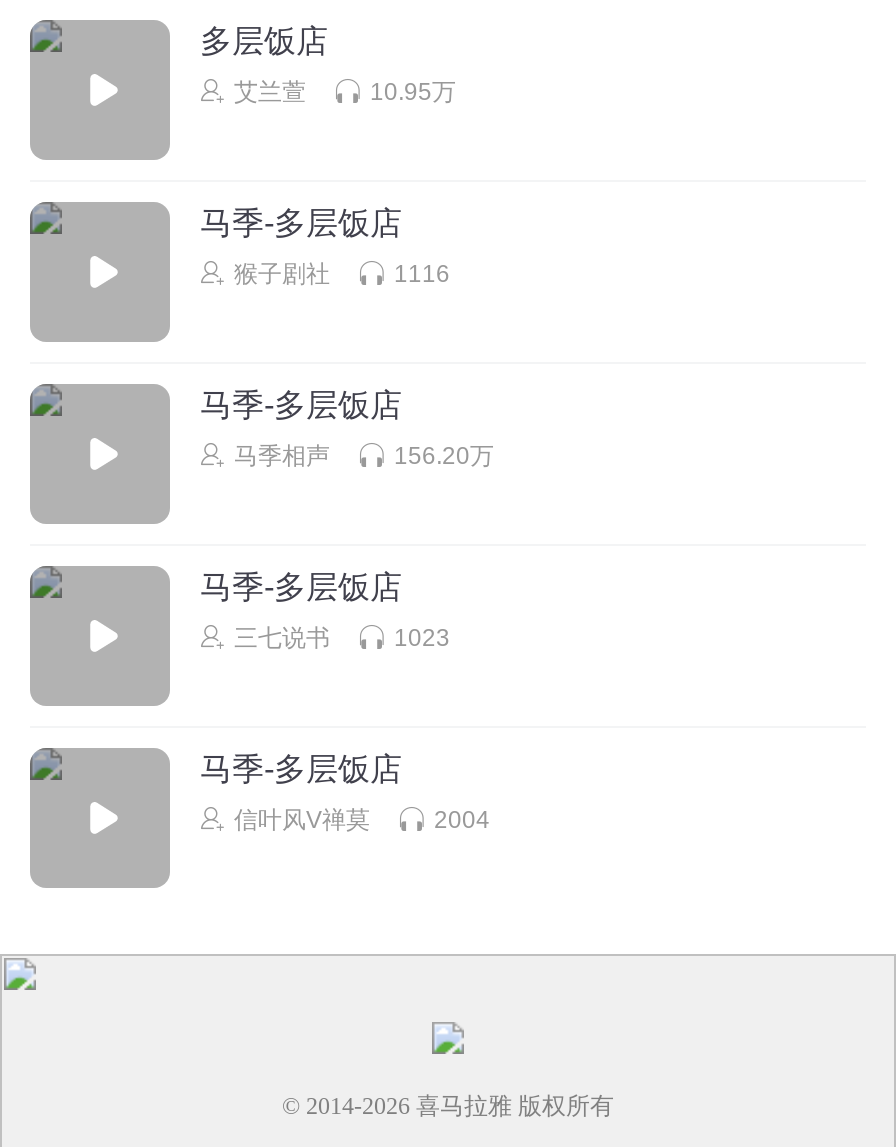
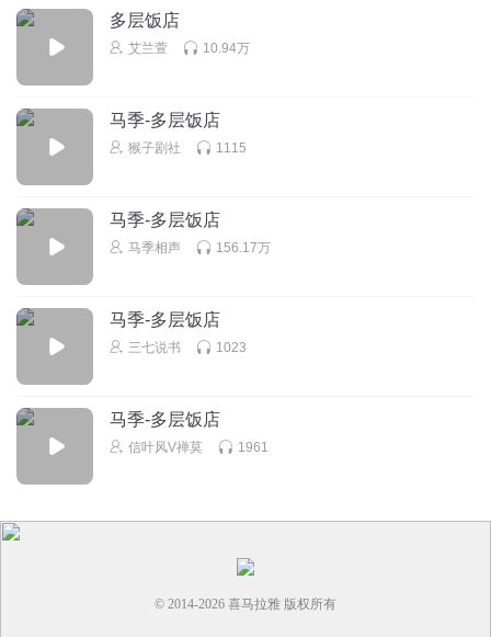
- 10.95万
+ 10.94万

- 1116
+ 1115

- 156.20万
+ 156.17万

- 2004
+ 1961
